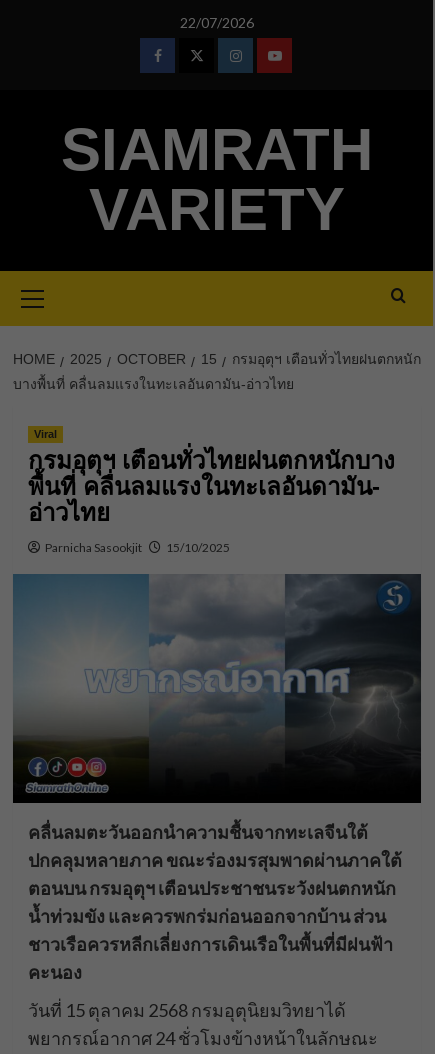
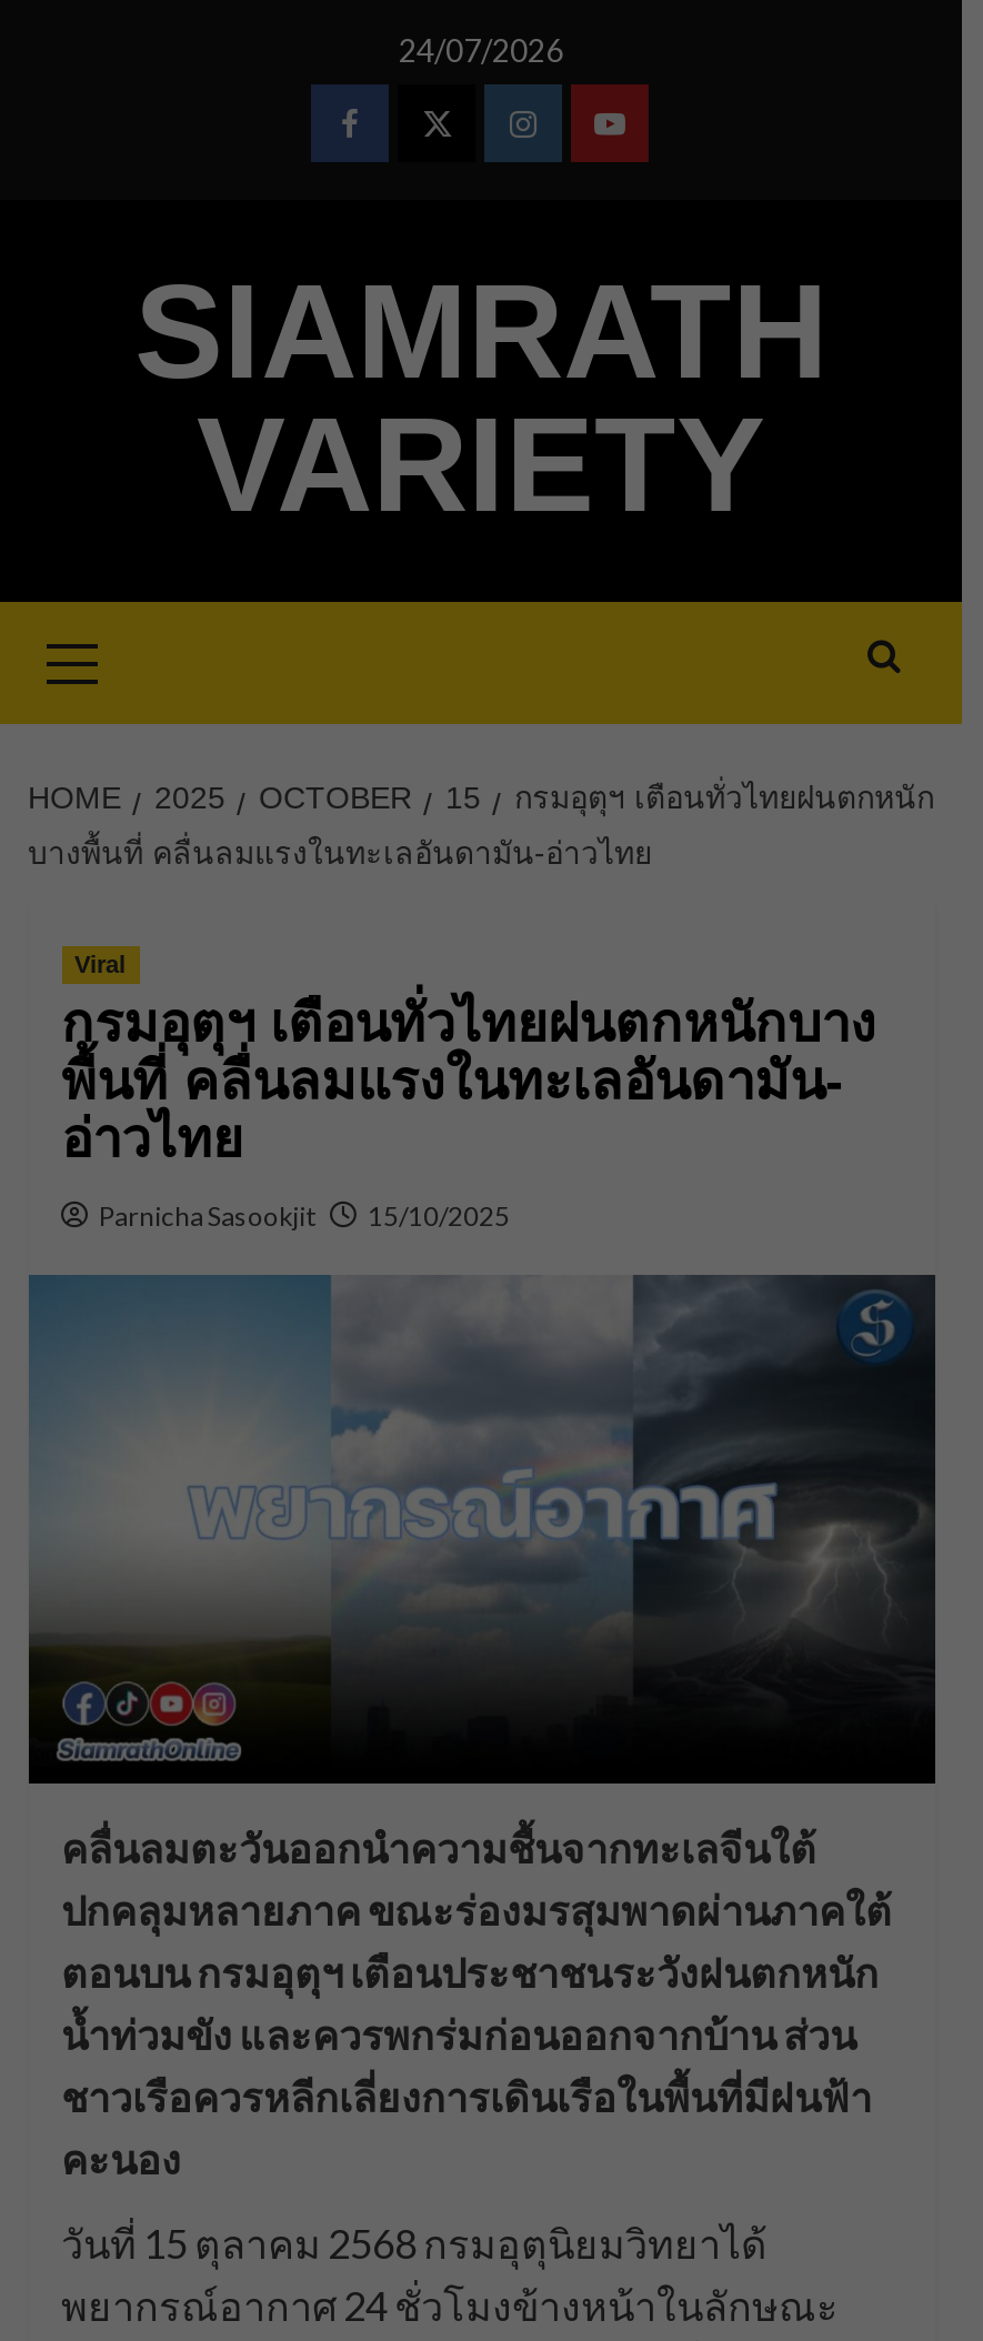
- 22/07/2026
+ 24/07/2026
